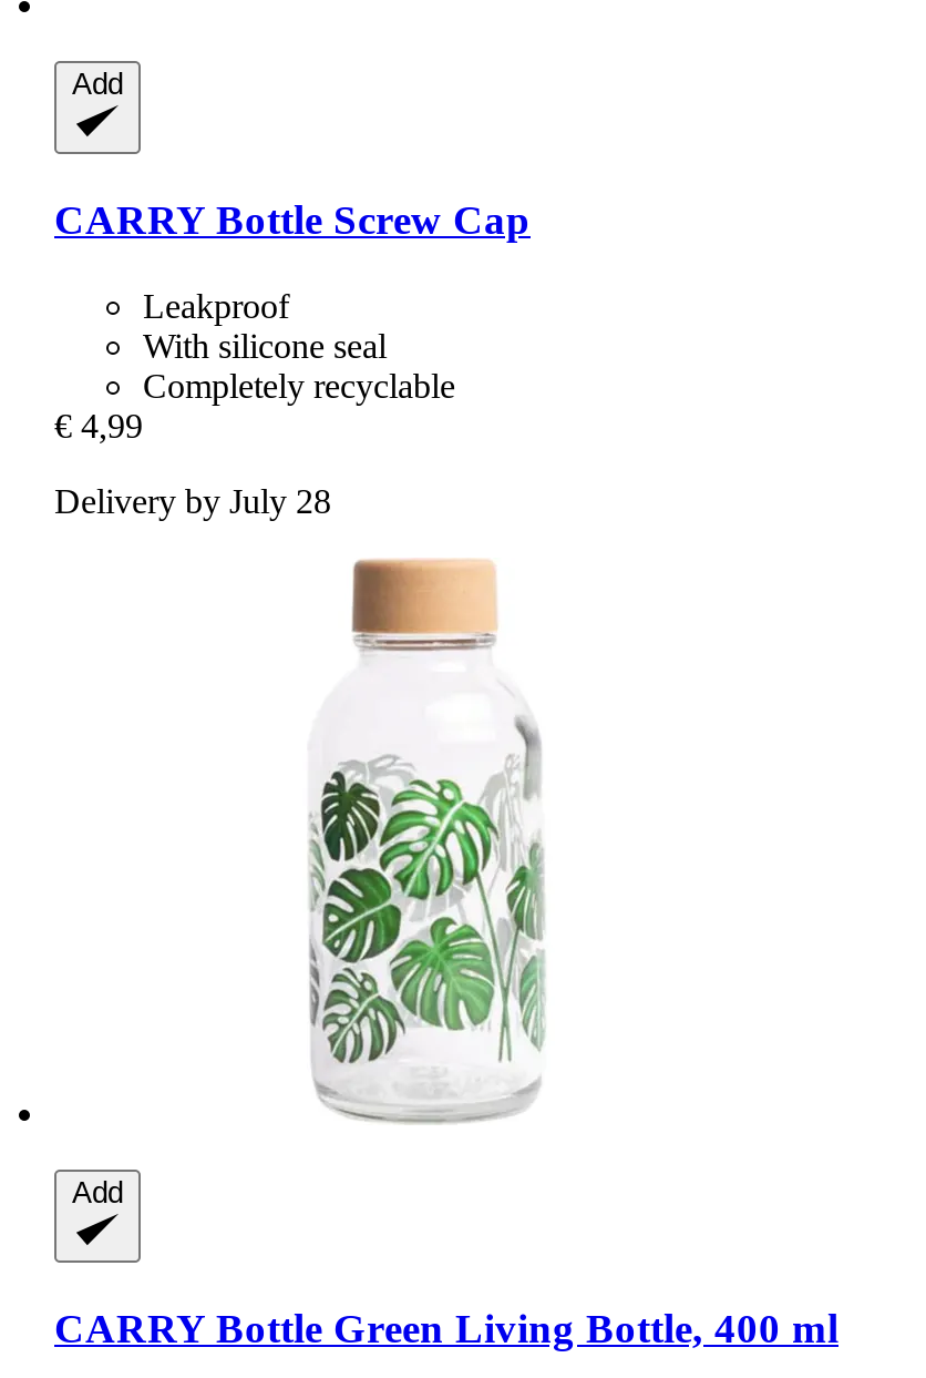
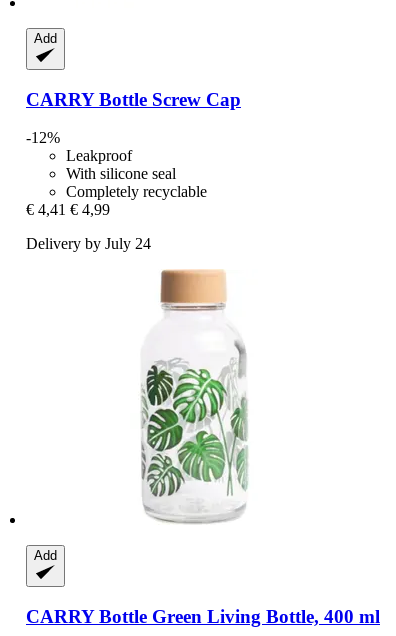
+ -12%

- € 4,99
+ € 4,41 € 4,99

- Delivery by July 28
+ Delivery by July 24
